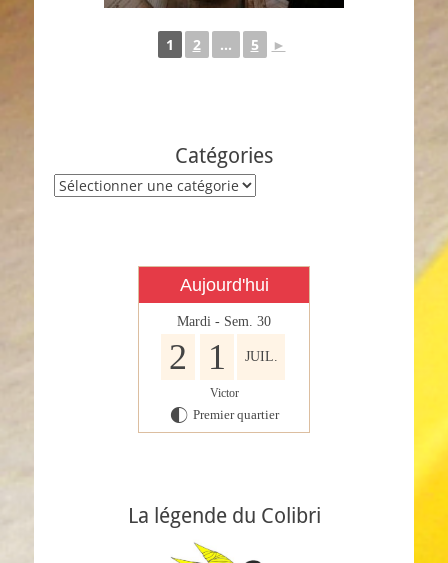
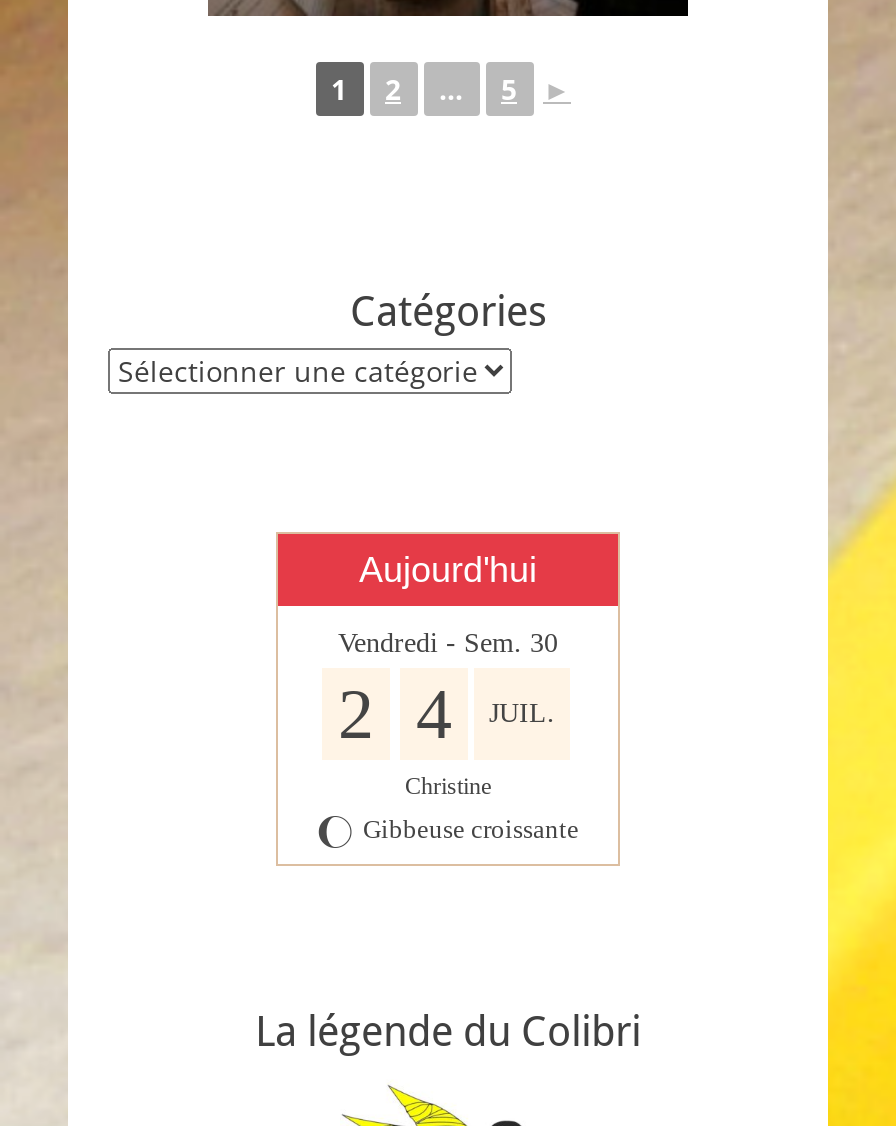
- Mardi - Sem. 30
+ Vendredi - Sem. 30

- 2 1 JUIL.
+ 2 4 JUIL.

- Victor
- G Premier quartier
+ Christine
+ J Gibbeuse croissante
